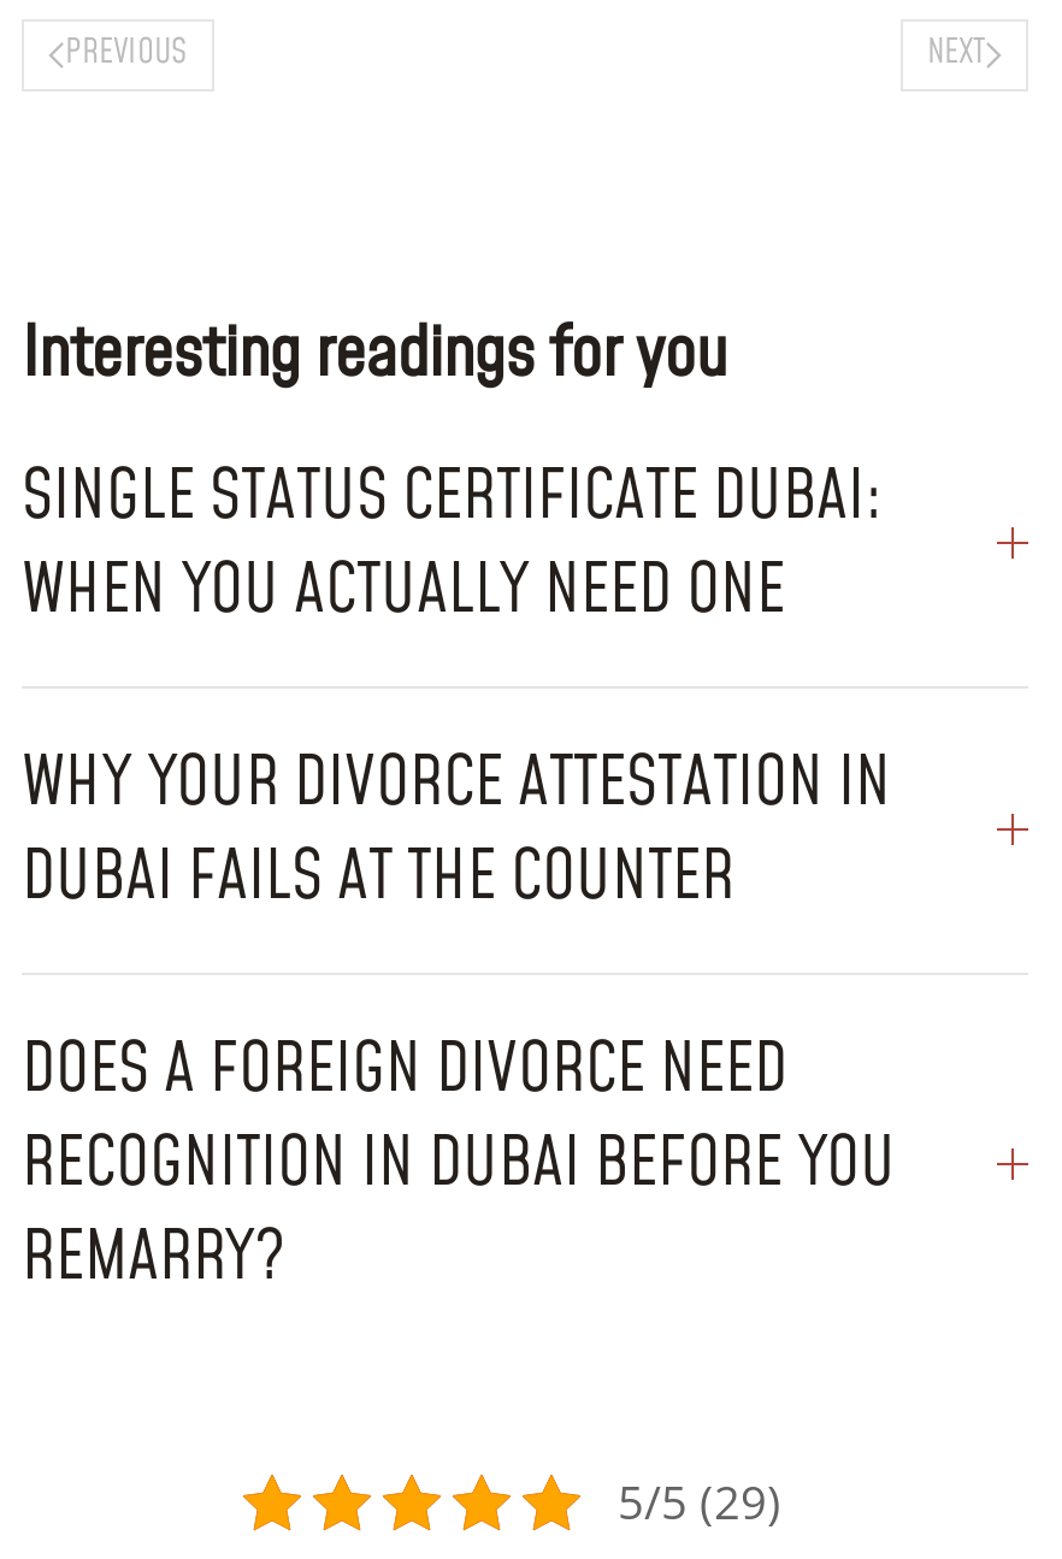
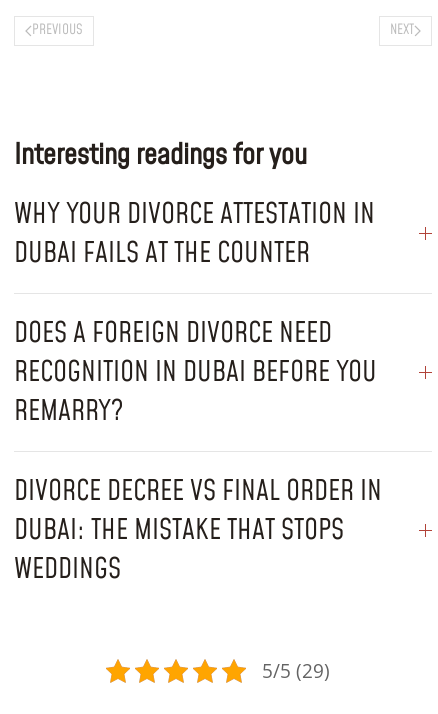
- SINGLE STATUS CERTIFICATE DUBAI:
- WHEN YOU ACTUALLY NEED ONE

moved up: WHY YOUR DIVORCE ATTESTATION IN | DUBAI FAILS AT THE COUNTER | DOES A FOREIGN DIVORCE NEED | RECOGNITION IN DUBAI BEFORE YOU | REMARRY?

+ DIVORCE DECREE VS FINAL ORDER IN
+ DUBAI: THE MISTAKE THAT STOPS
+ WEDDINGS
